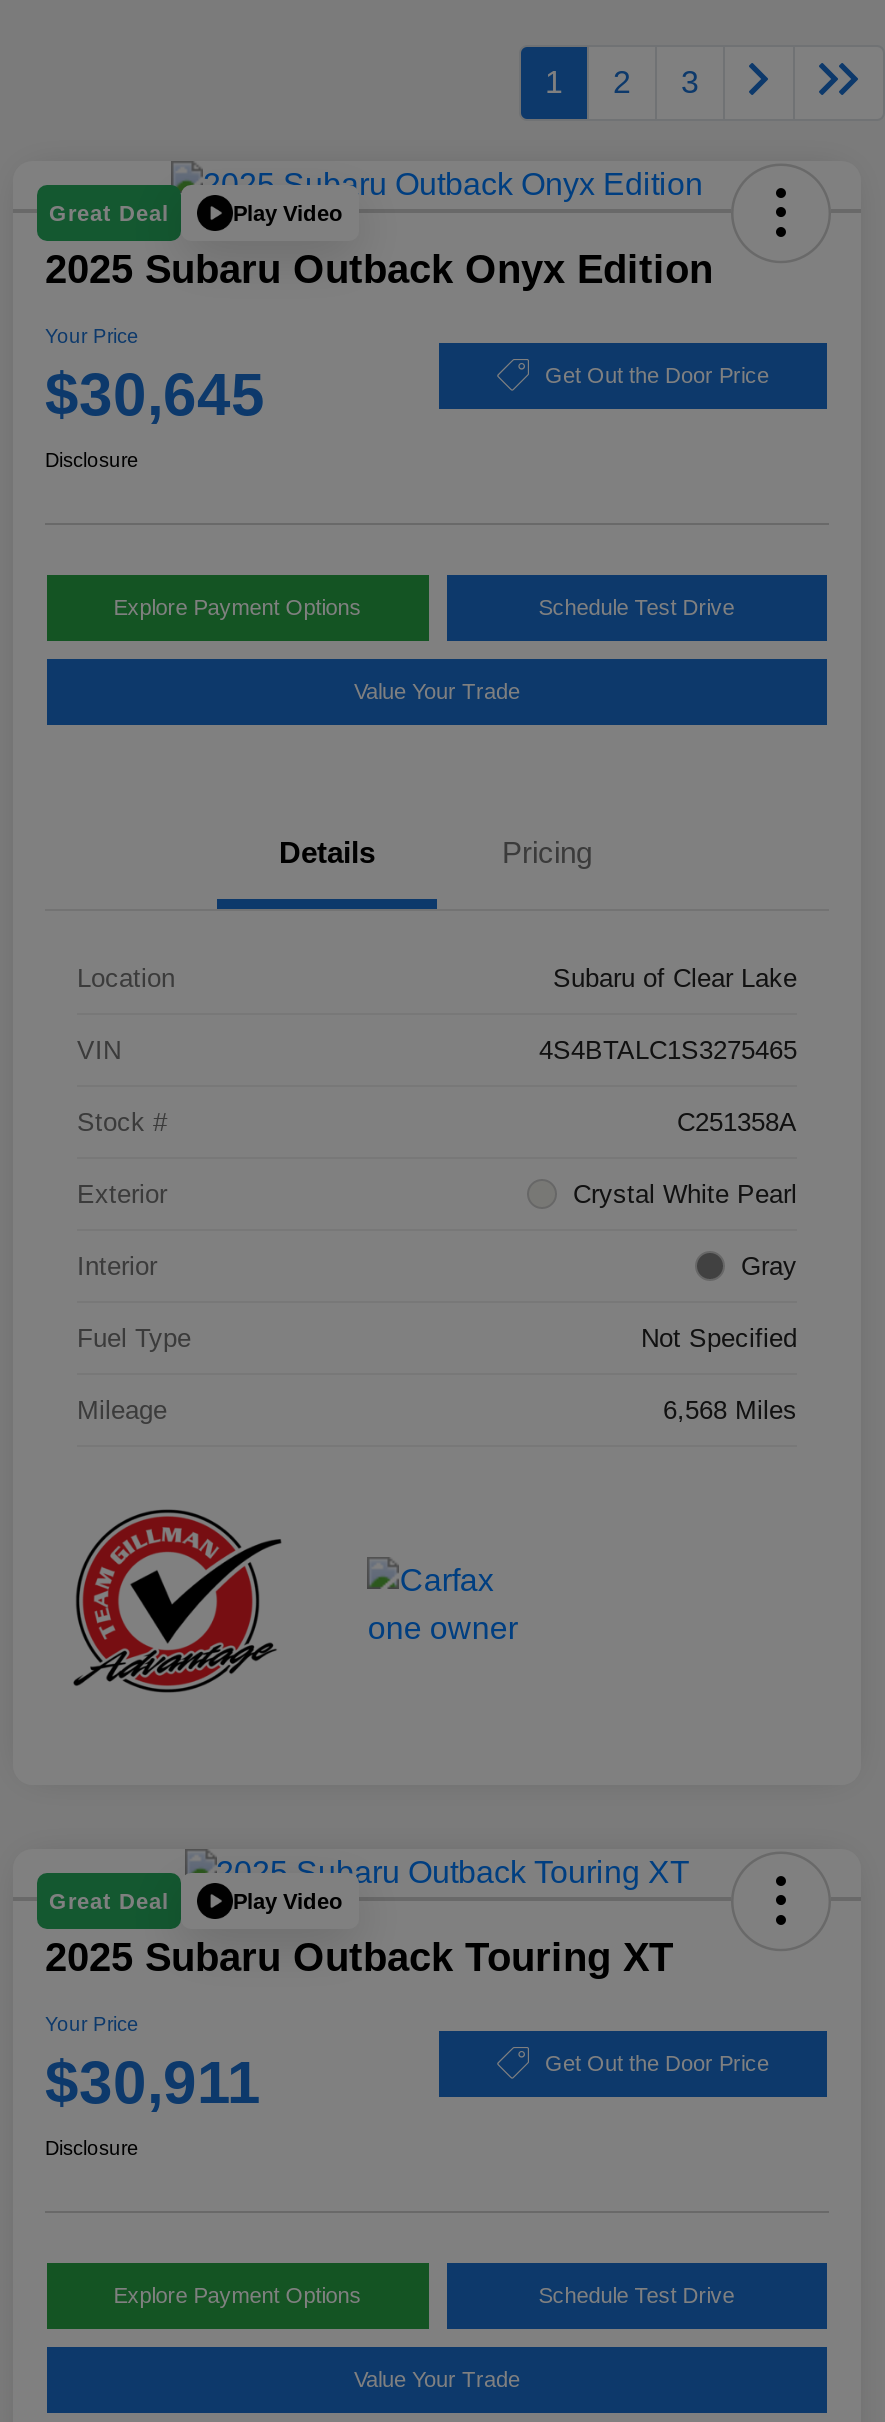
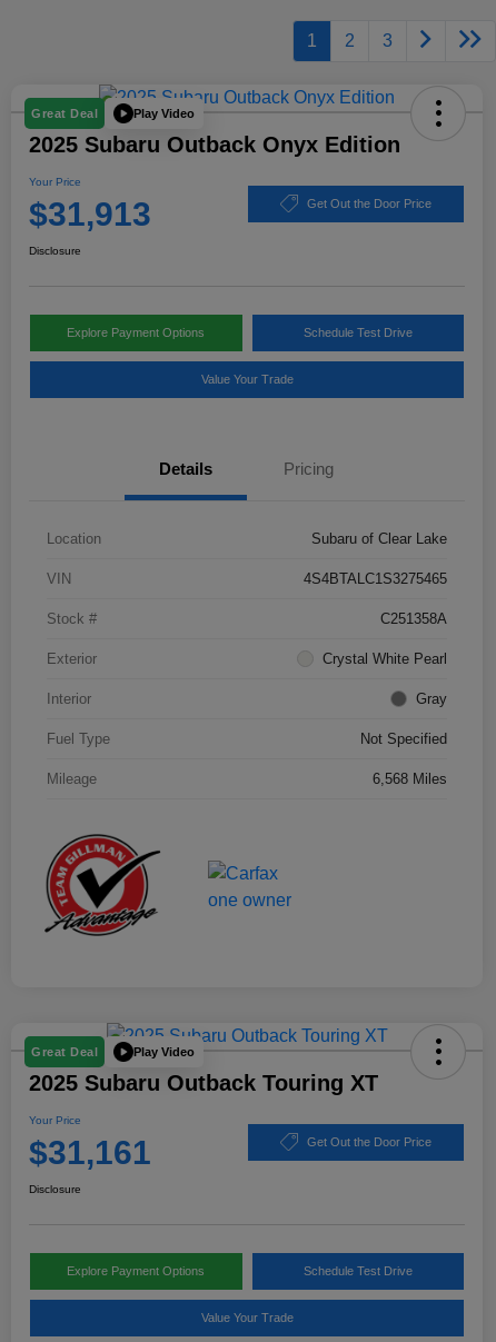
- $30,645
+ $31,913

- $30,911
+ $31,161
